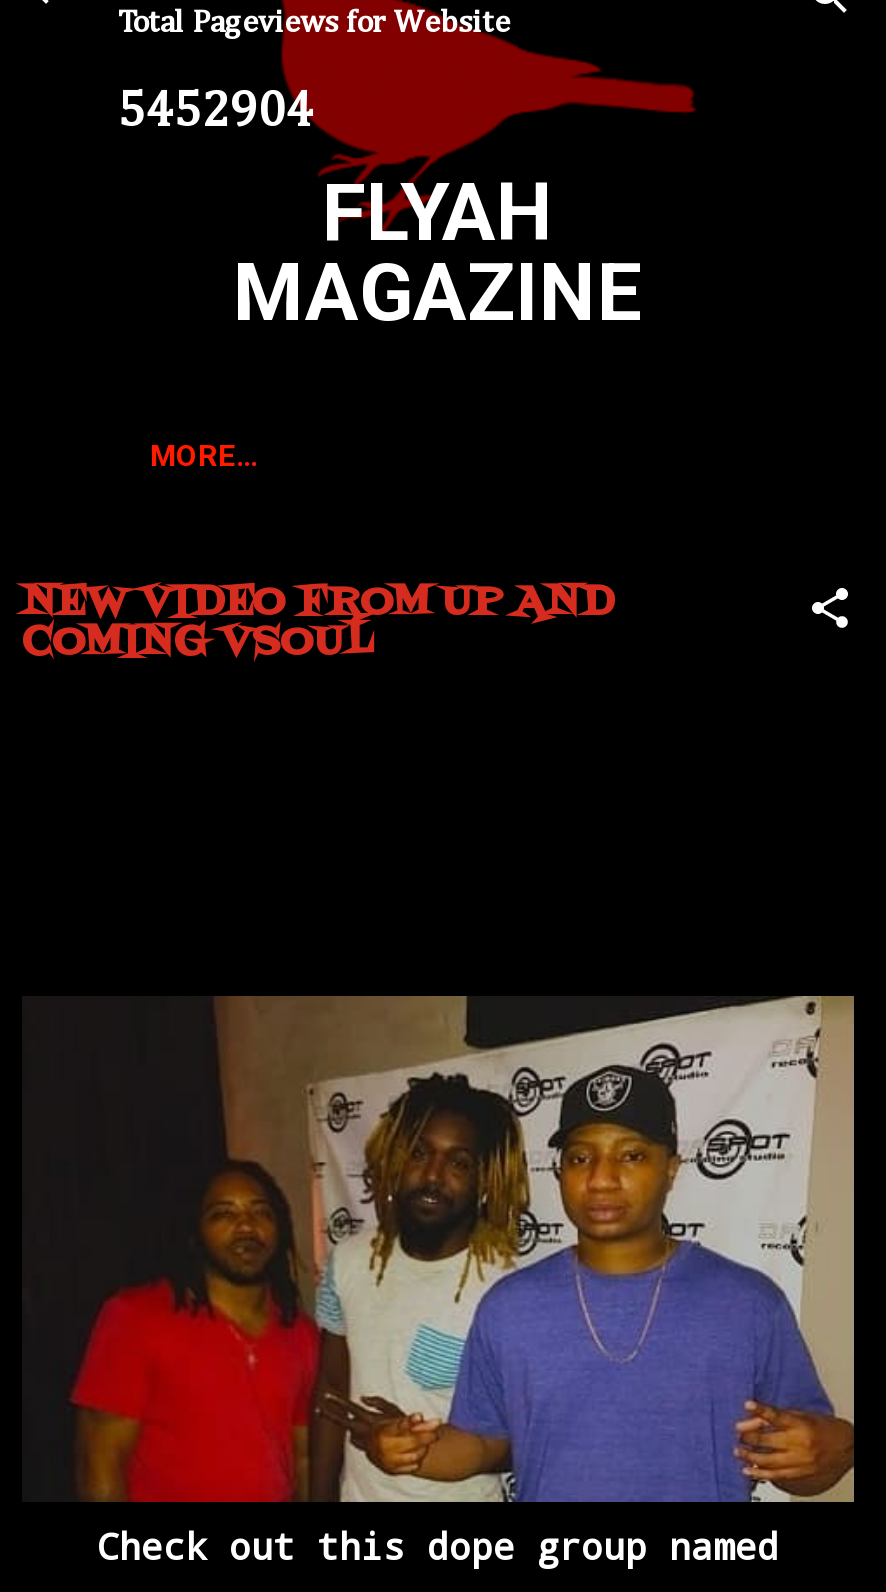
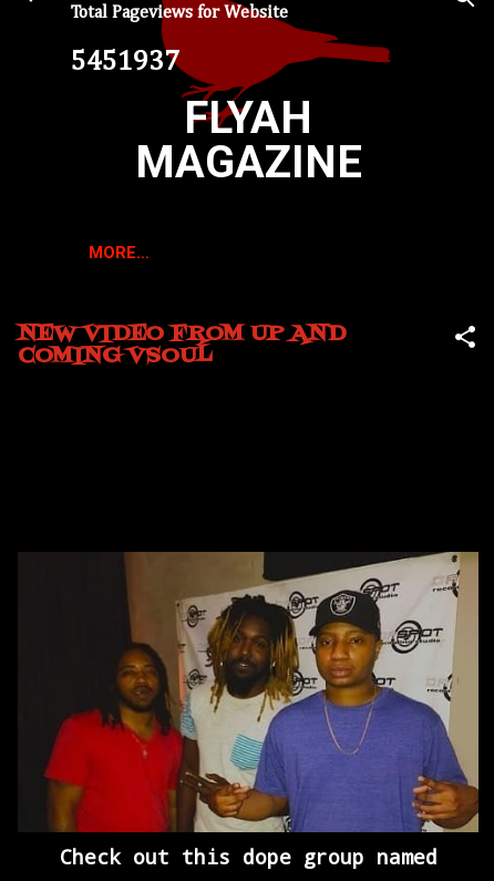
- 5452904
+ 5451937
